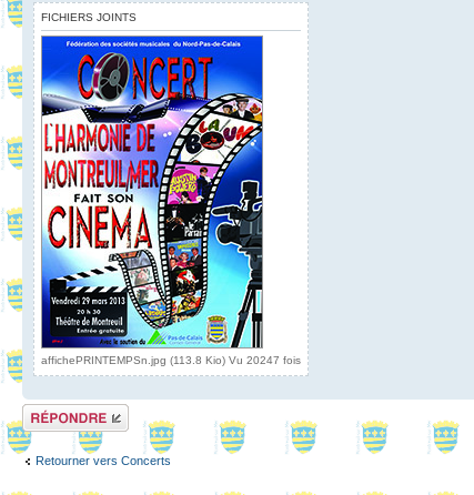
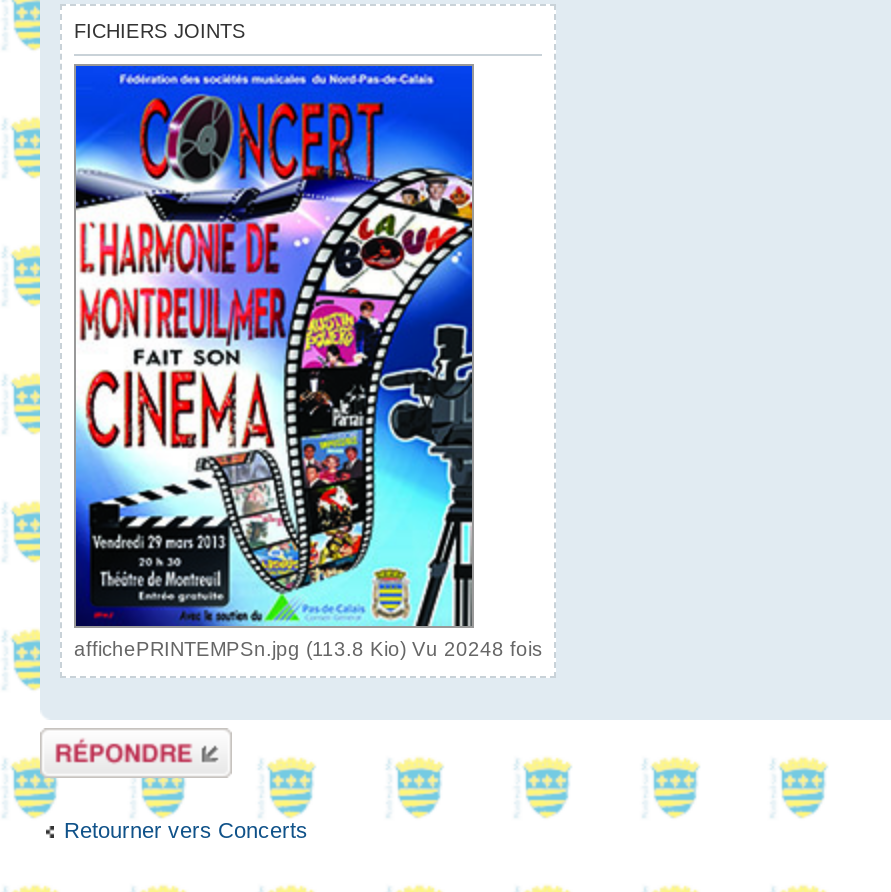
- affichePRINTEMPSn.jpg (113.8 Kio) Vu 20247 fois
+ affichePRINTEMPSn.jpg (113.8 Kio) Vu 20248 fois
